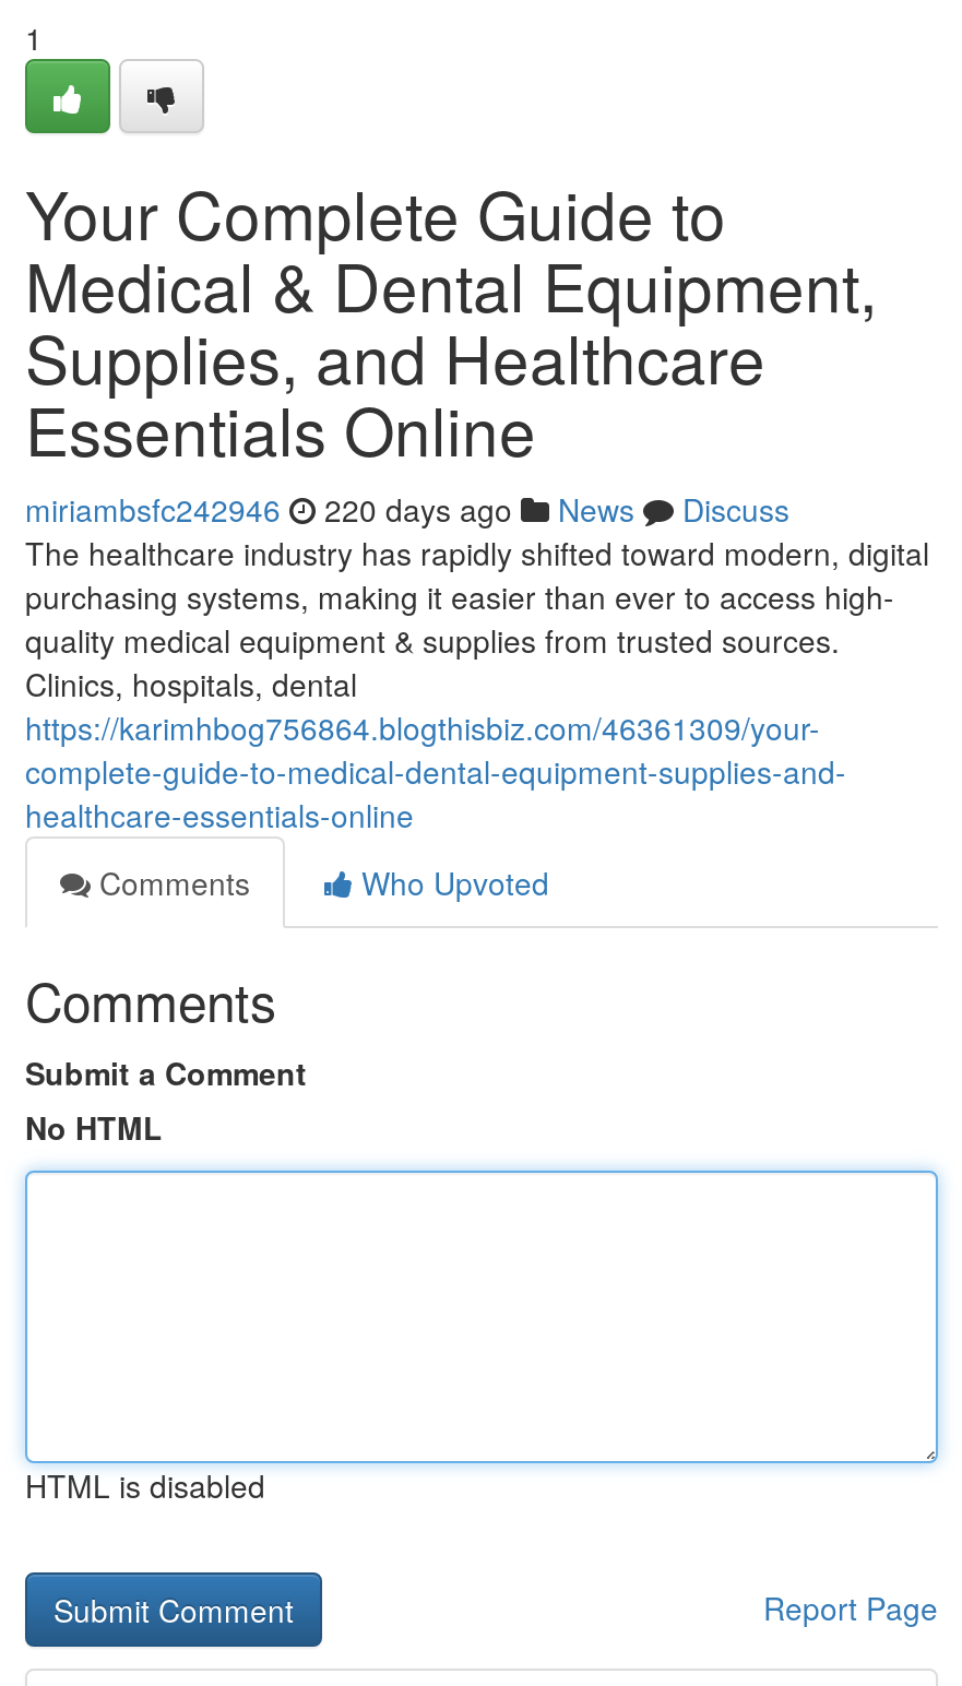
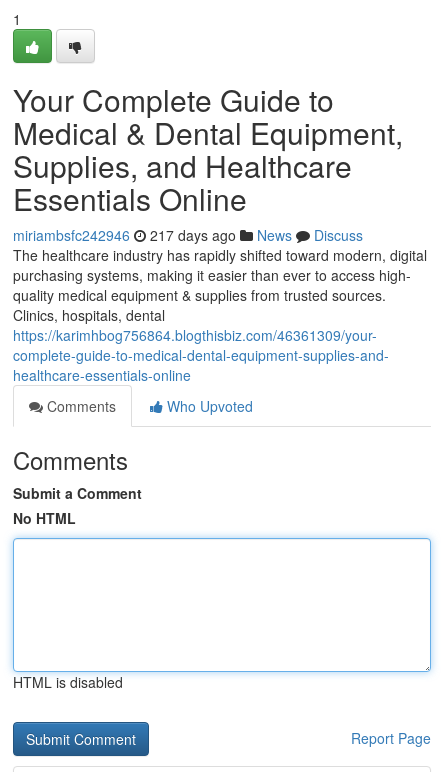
- miriambsfc242946 220 days ago News Discuss
+ miriambsfc242946 217 days ago News Discuss
